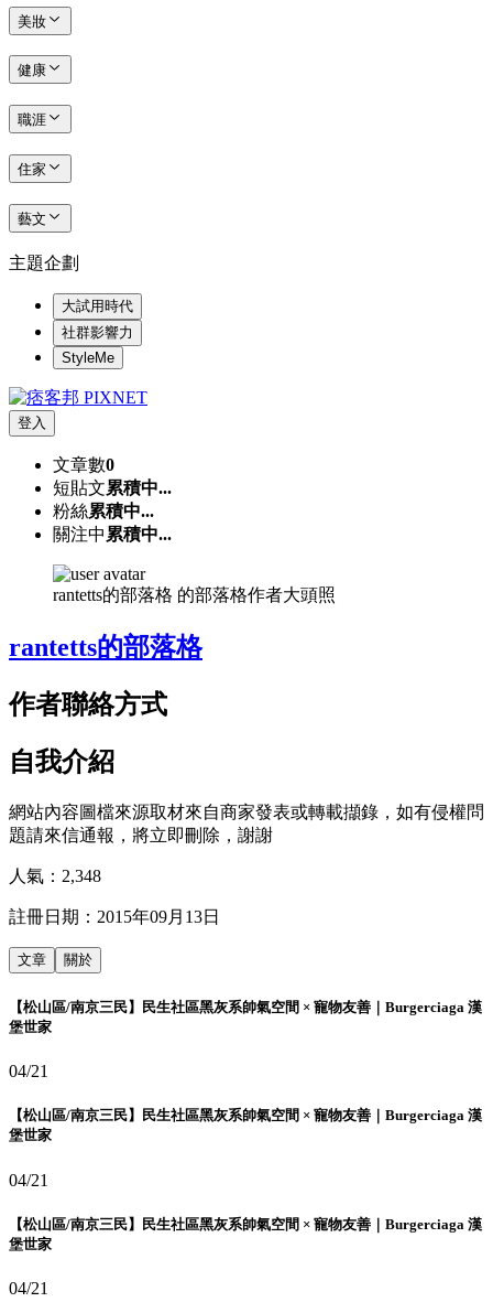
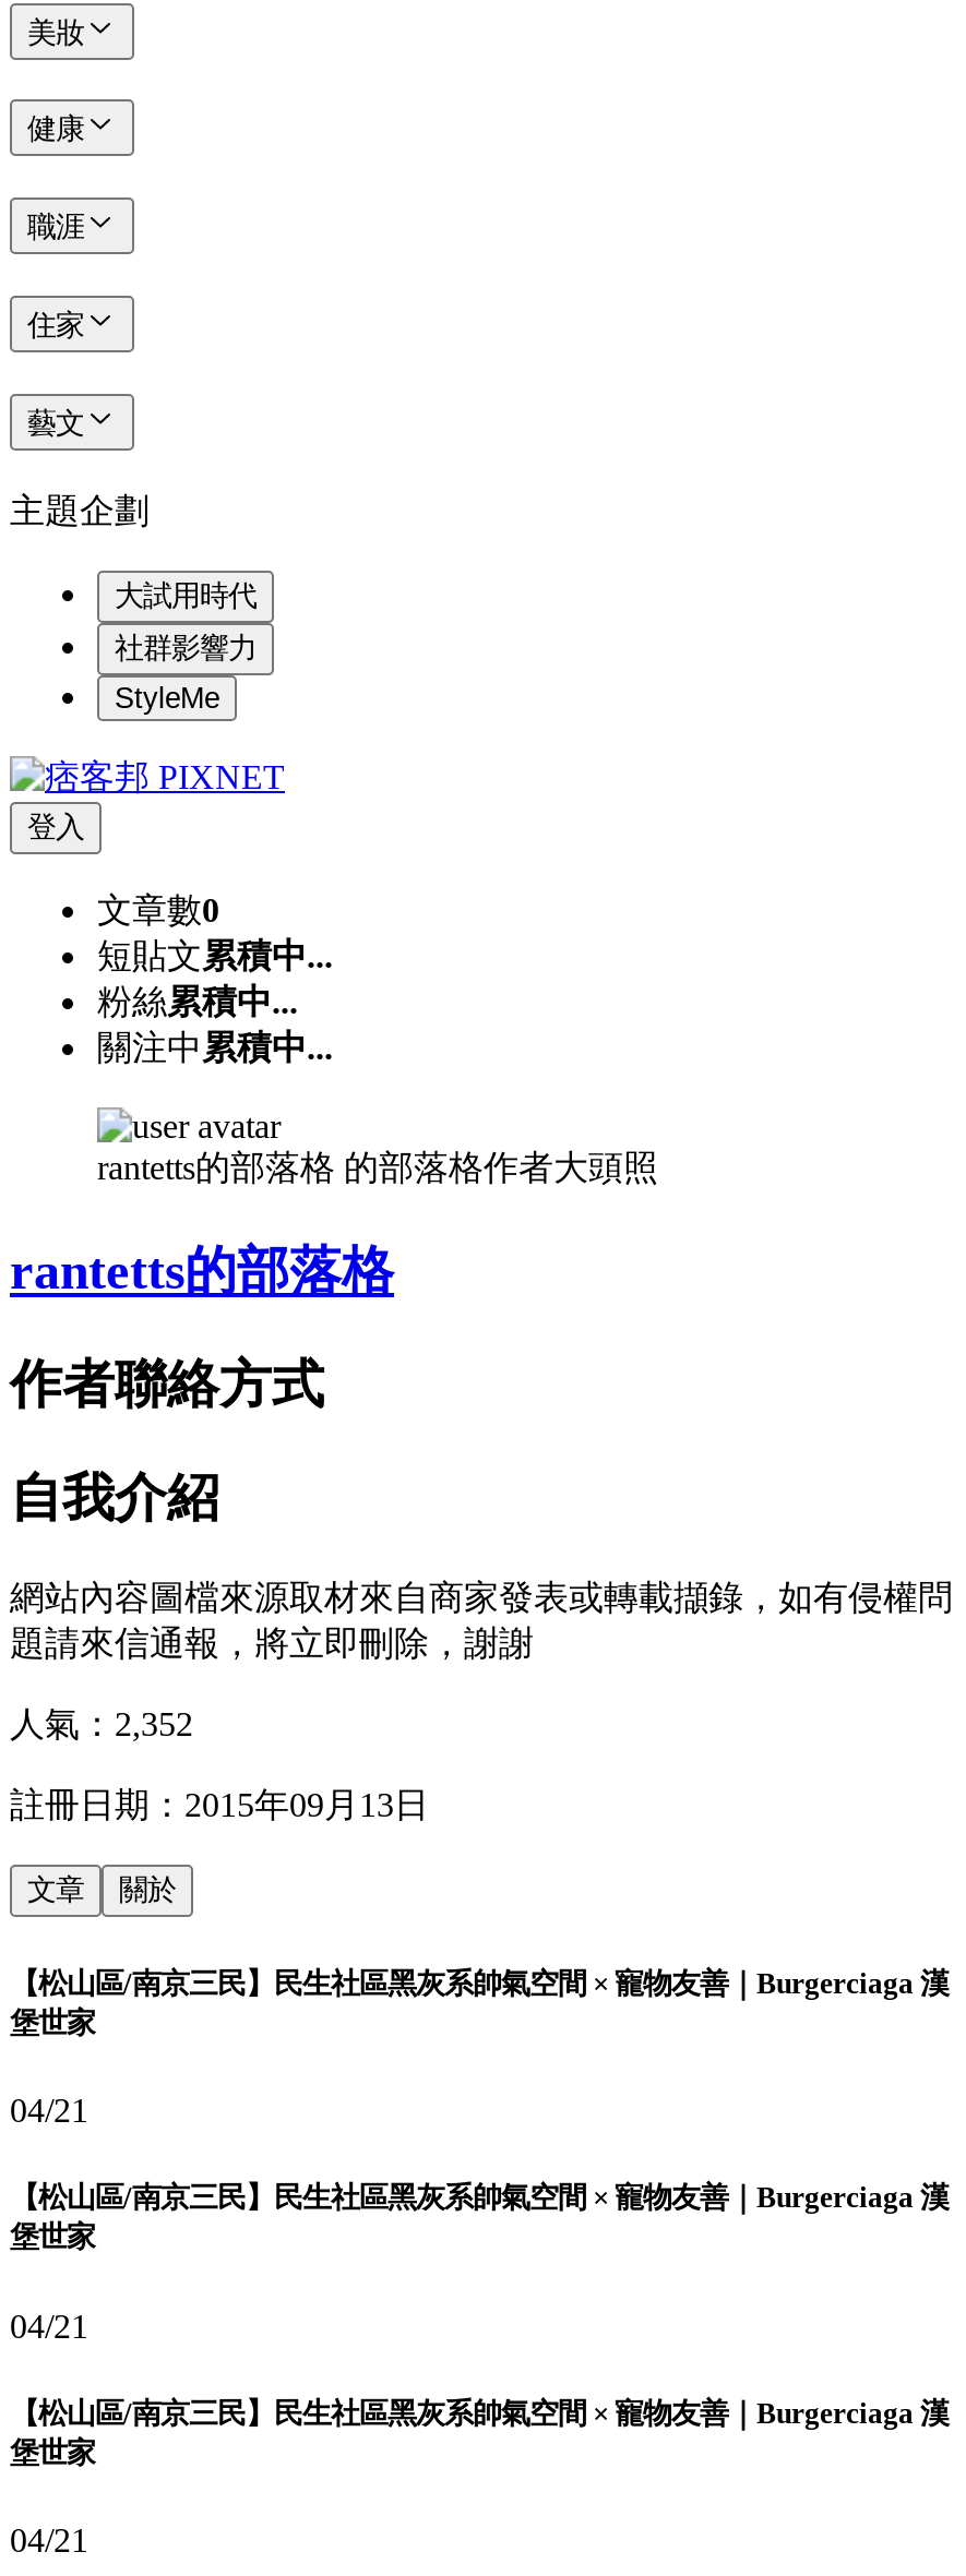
- 人氣：2,348
+ 人氣：2,352
